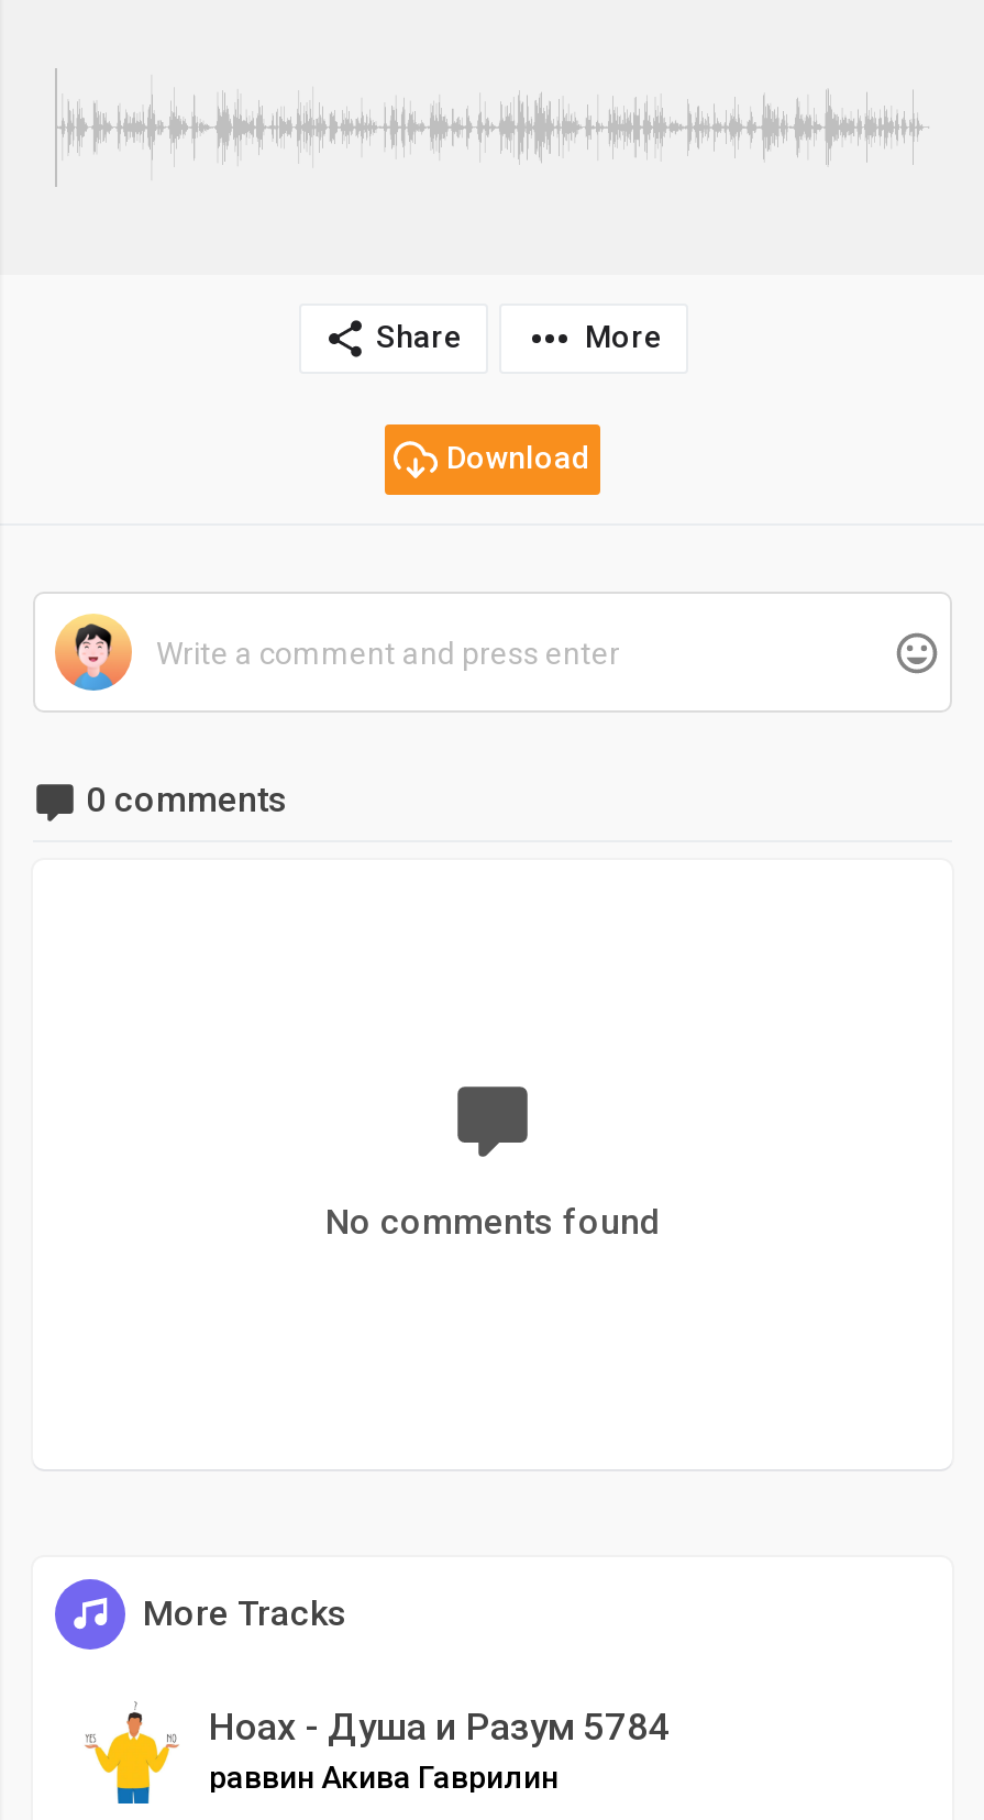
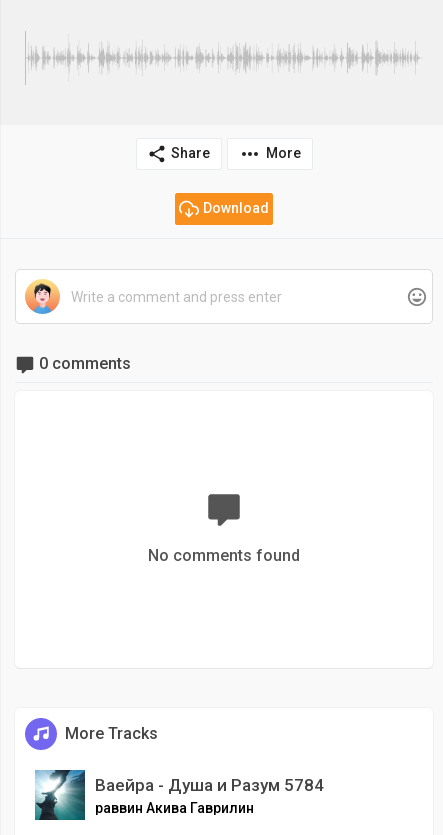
- [image]
- Ноах - Душа и Разум 5784
+ [image]
+ Ваейра - Душа и Разум 5784
